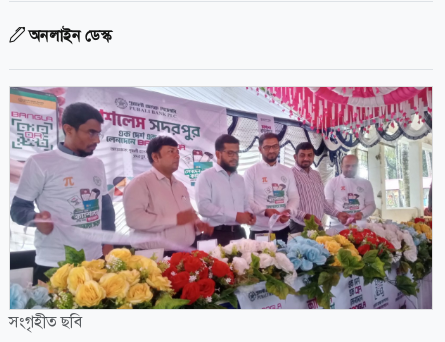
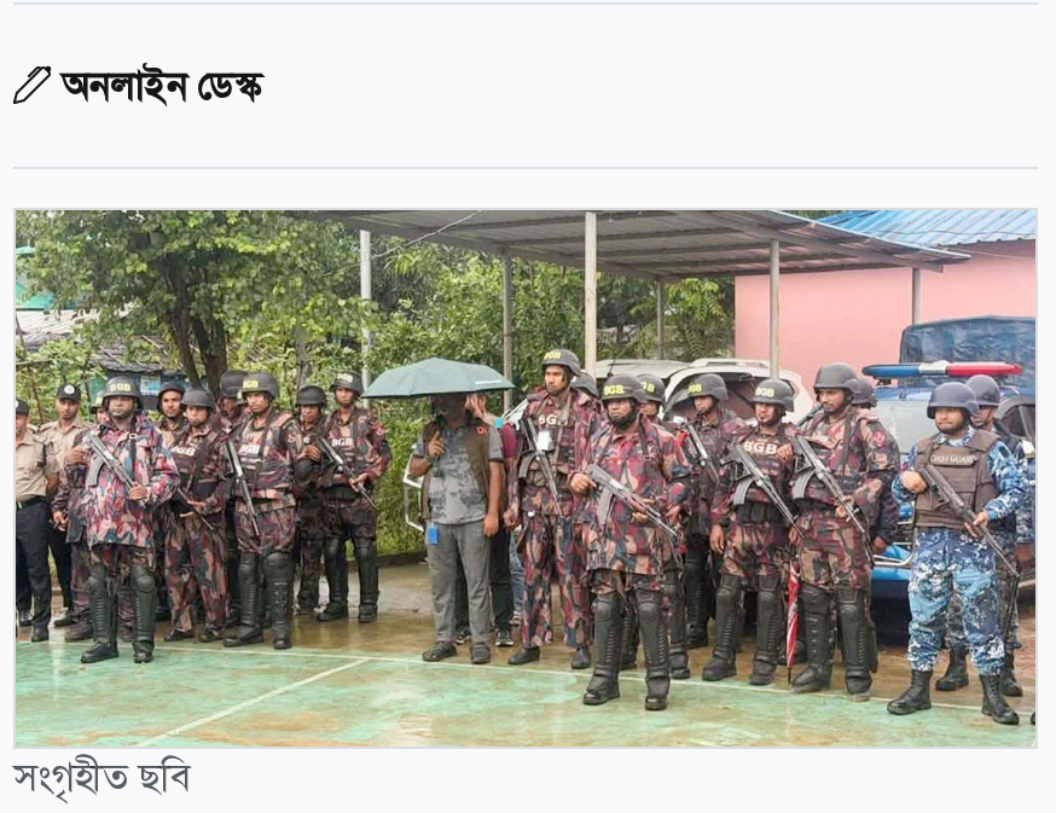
- [image]
+ [image]
